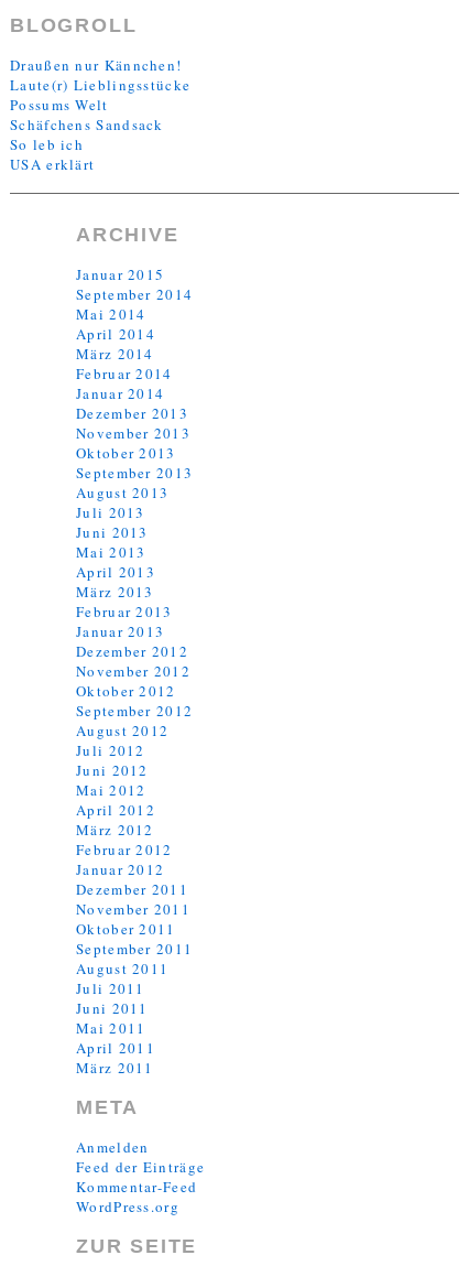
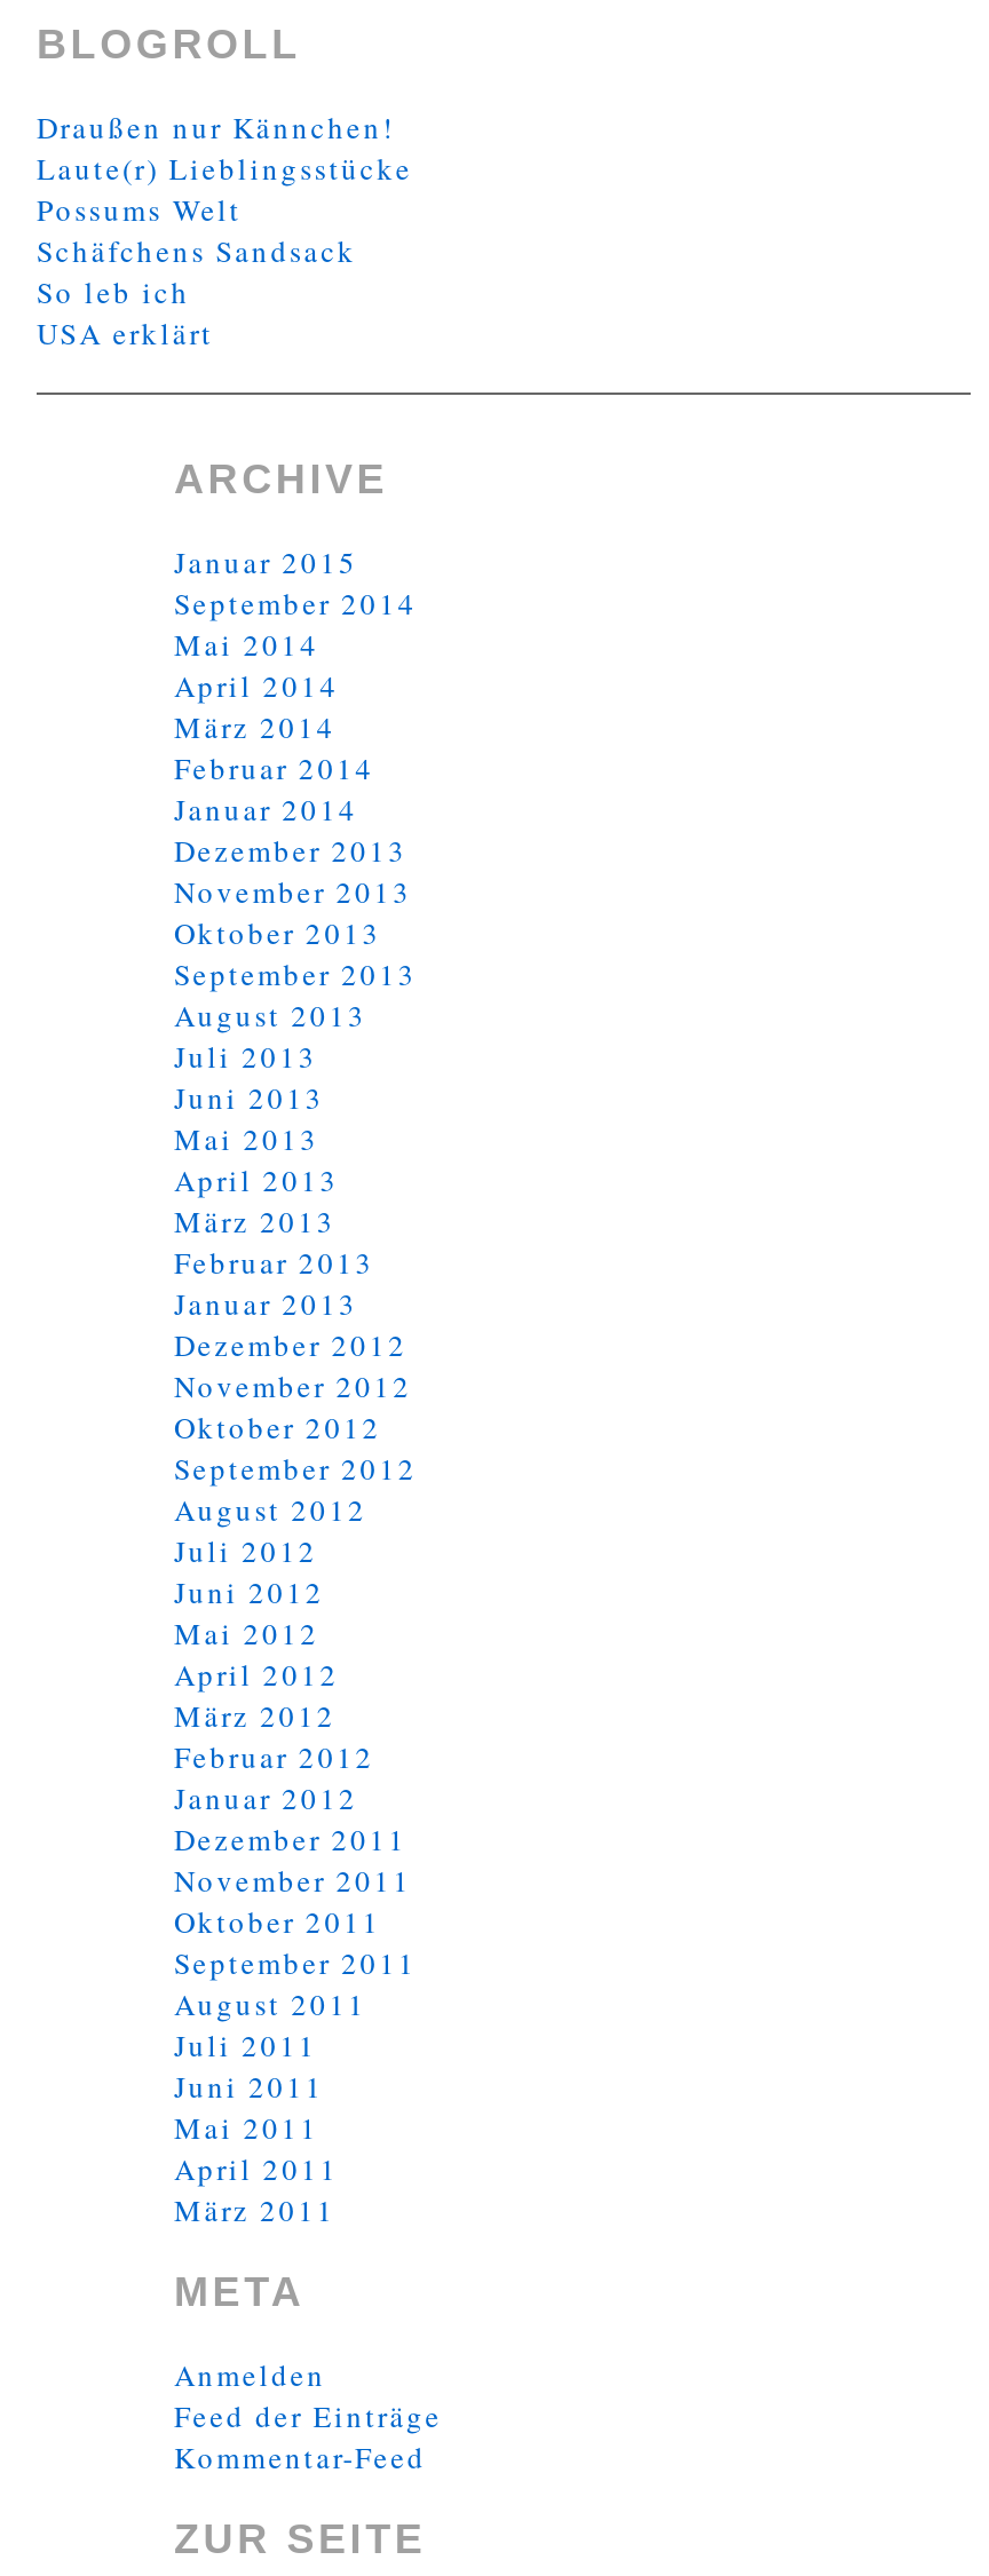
- WordPress.org
